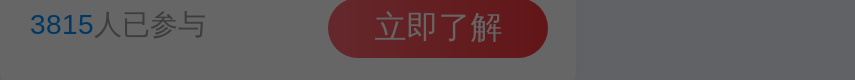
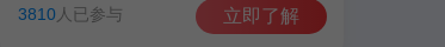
- 3815人已参与
+ 3810人已参与
